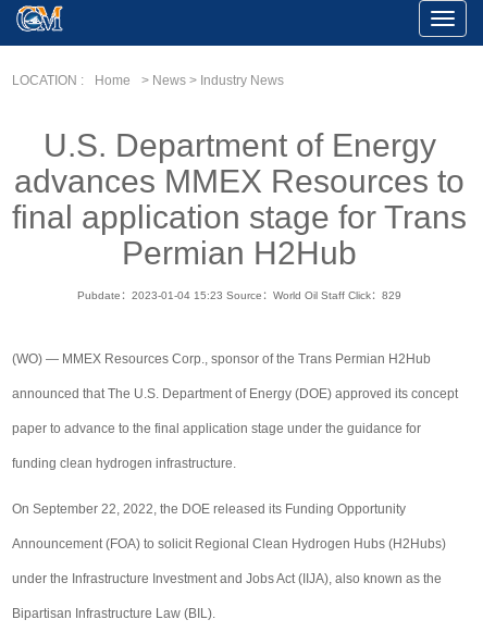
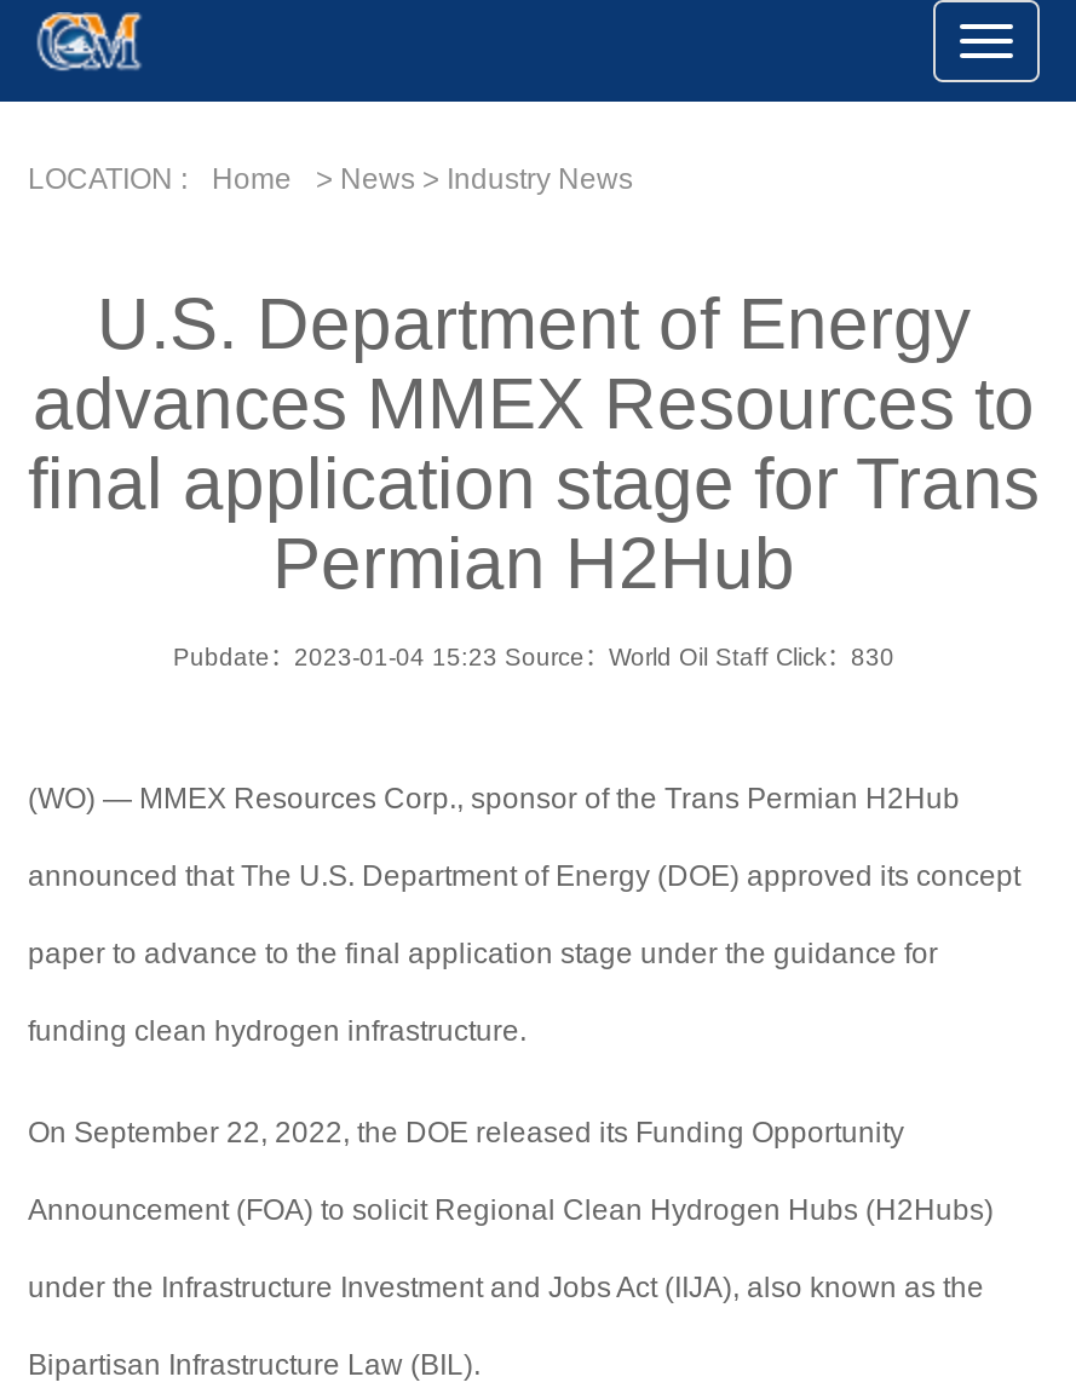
- Pubdate：2023-01-04 15:23 Source：World Oil Staff Click：829
+ Pubdate：2023-01-04 15:23 Source：World Oil Staff Click：830
